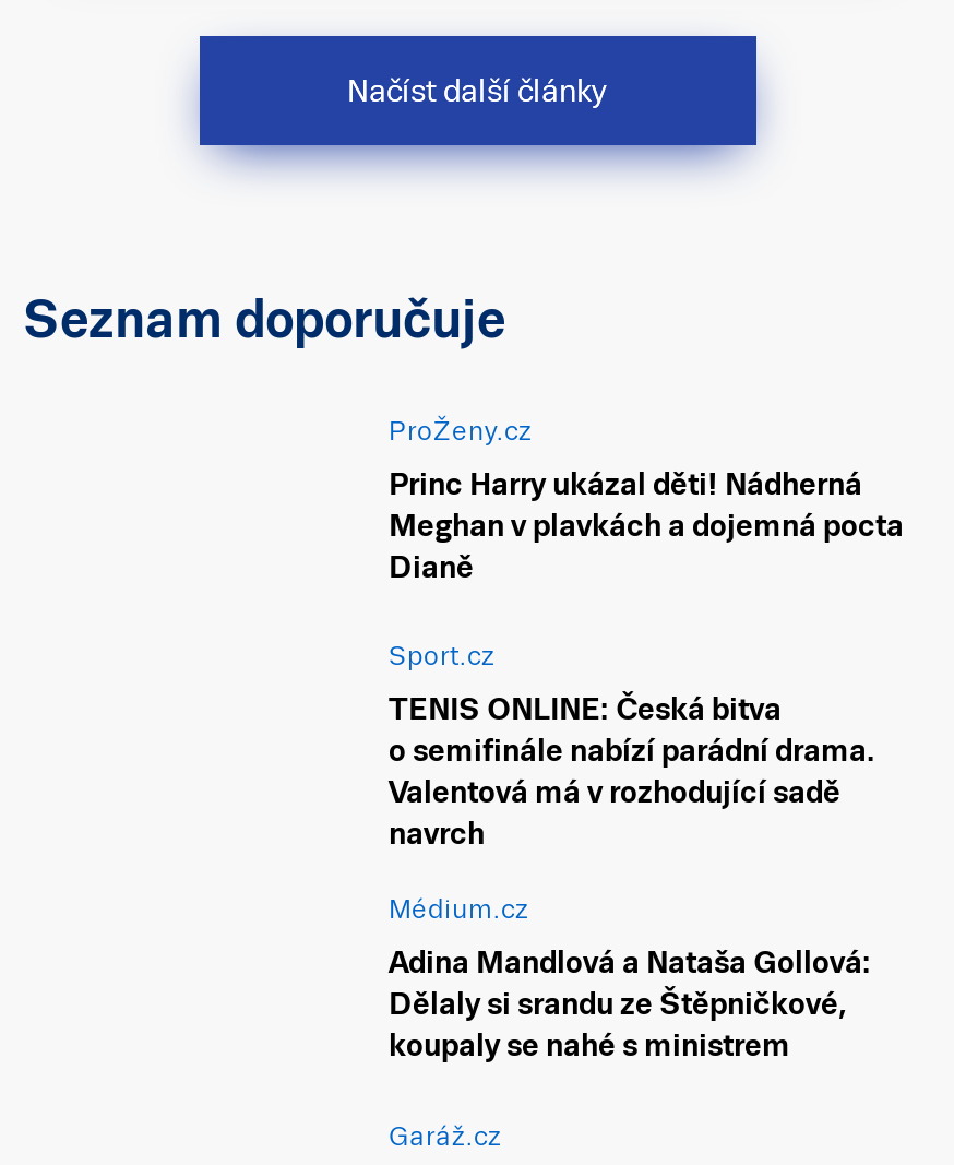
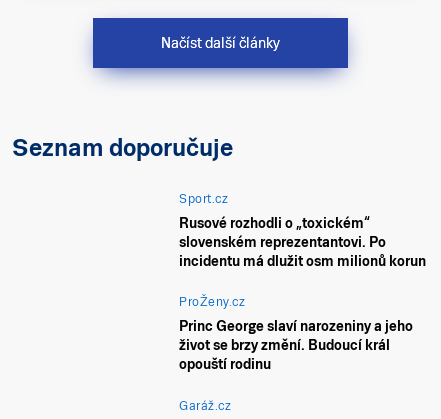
- ProŽeny.cz
- Princ Harry ukázal děti! Nádherná
- Meghan v plavkách a dojemná pocta
- Dianě

- TENIS ONLINE: Česká bitva
- o semifinále nabízí parádní drama.
- Valentová má v rozhodující sadě
- navrch
+ Rusové rozhodli o „toxickém“
+ slovenském reprezentantovi. Po
+ incidentu má dlužit osm milionů korun

- Médium.cz
+ ProŽeny.cz

- Adina Mandlová a Nataša Gollová:
- Dělaly si srandu ze Štěpničkové,
- koupaly se nahé s ministrem
+ Princ George slaví narozeniny a jeho
+ život se brzy změní. Budoucí král
+ opouští rodinu
